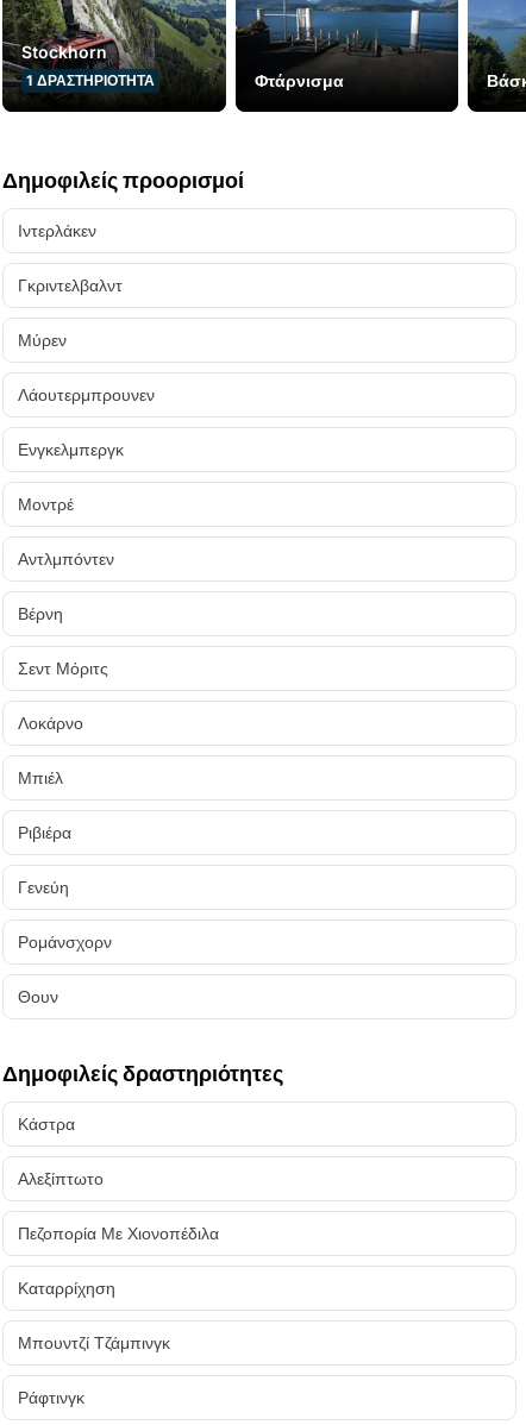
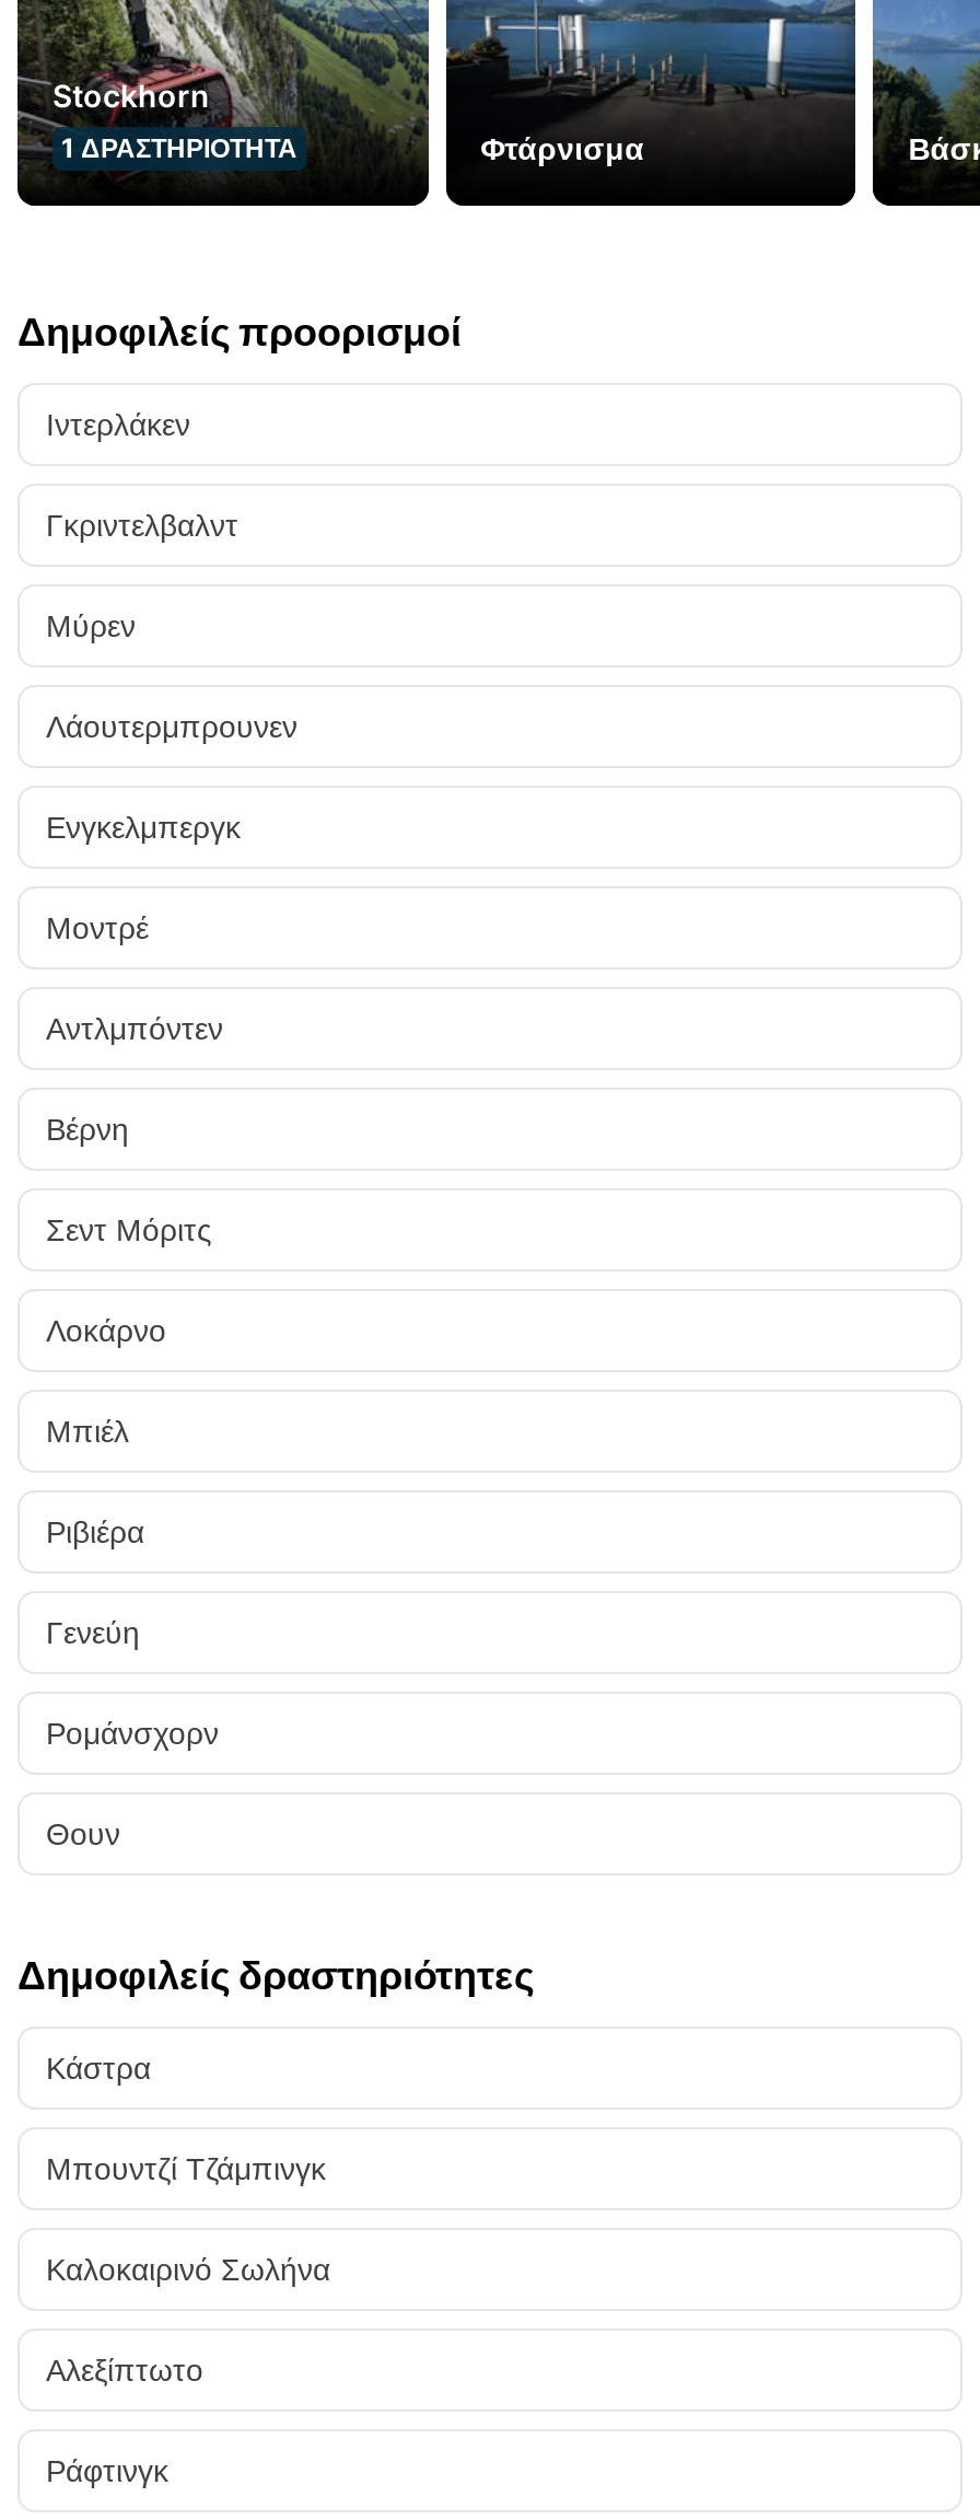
+ Καλοκαιρινό Σωλήνα

moved down: Αλεξίπτωτο

- Πεζοπορία Με Χιονοπέδιλα
- Καταρρίχηση

moved up: Μπουντζί Τζάμπινγκ
